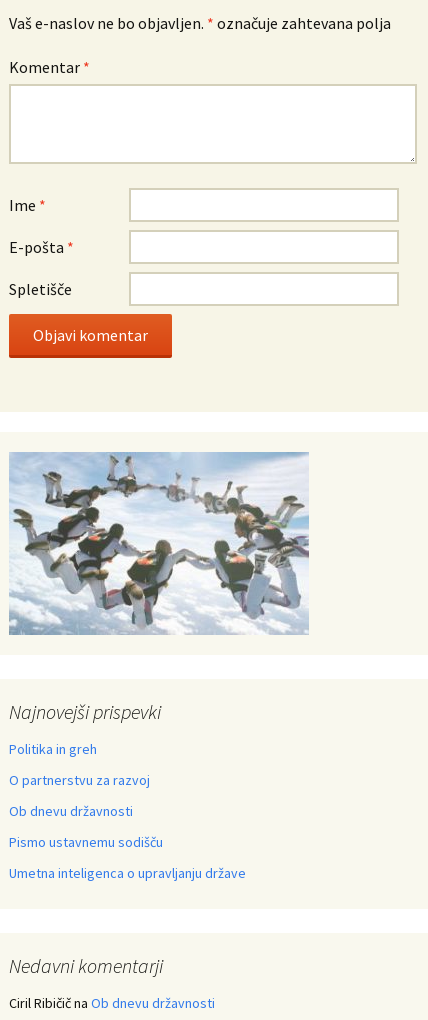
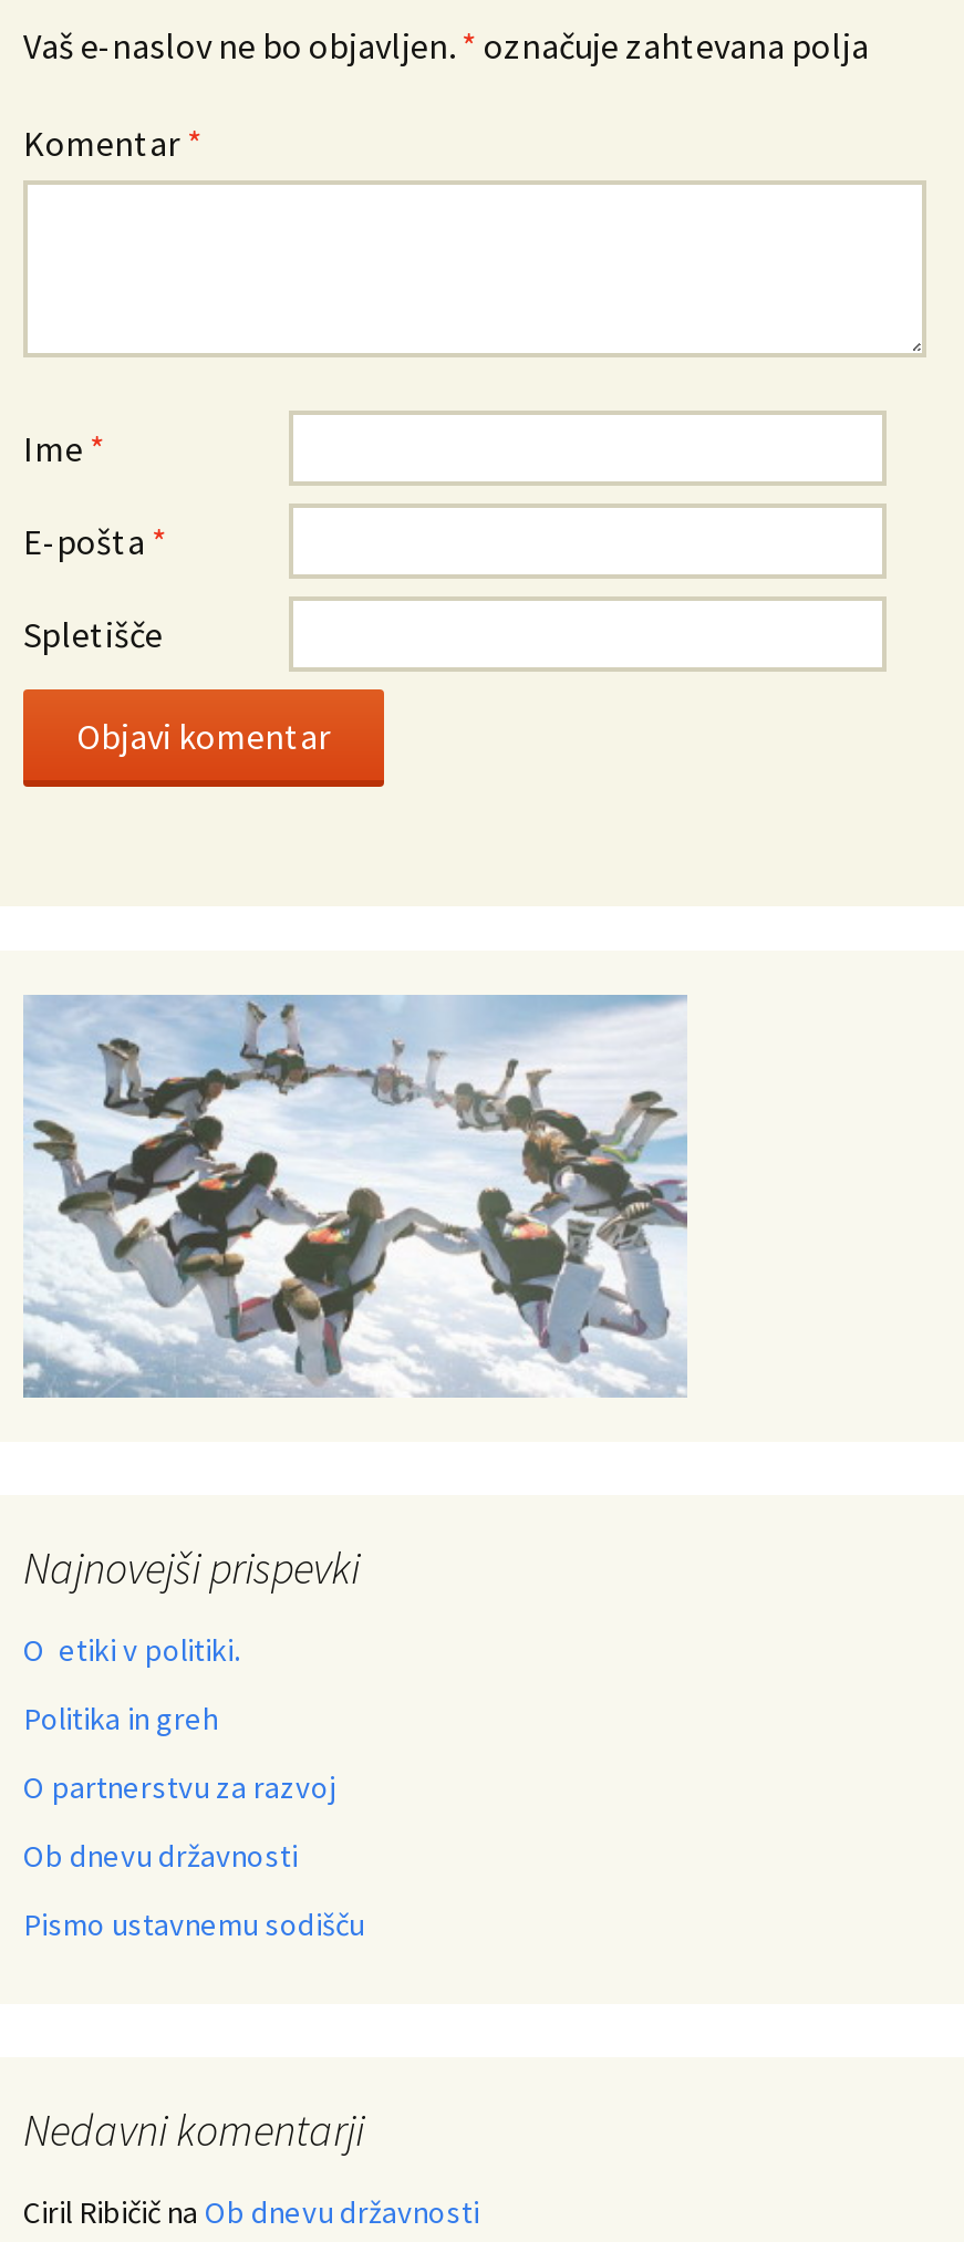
+ O etiki v politiki.

moved down: Politika in greh | O partnerstvu za razvoj | Ob dnevu državnosti | Pismo ustavnemu sodišču

- Umetna inteligenca o upravljanju države
